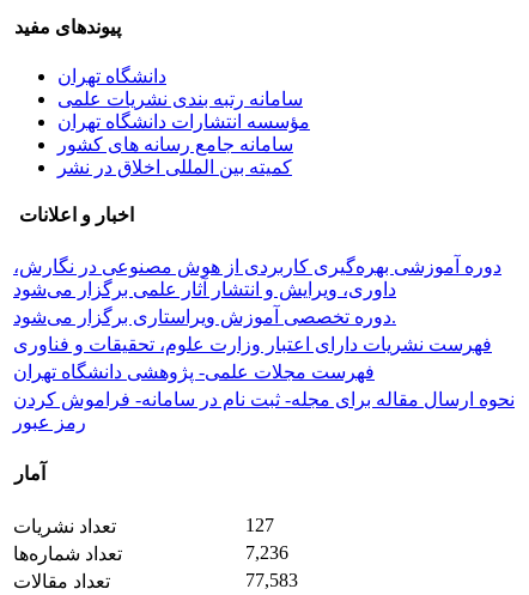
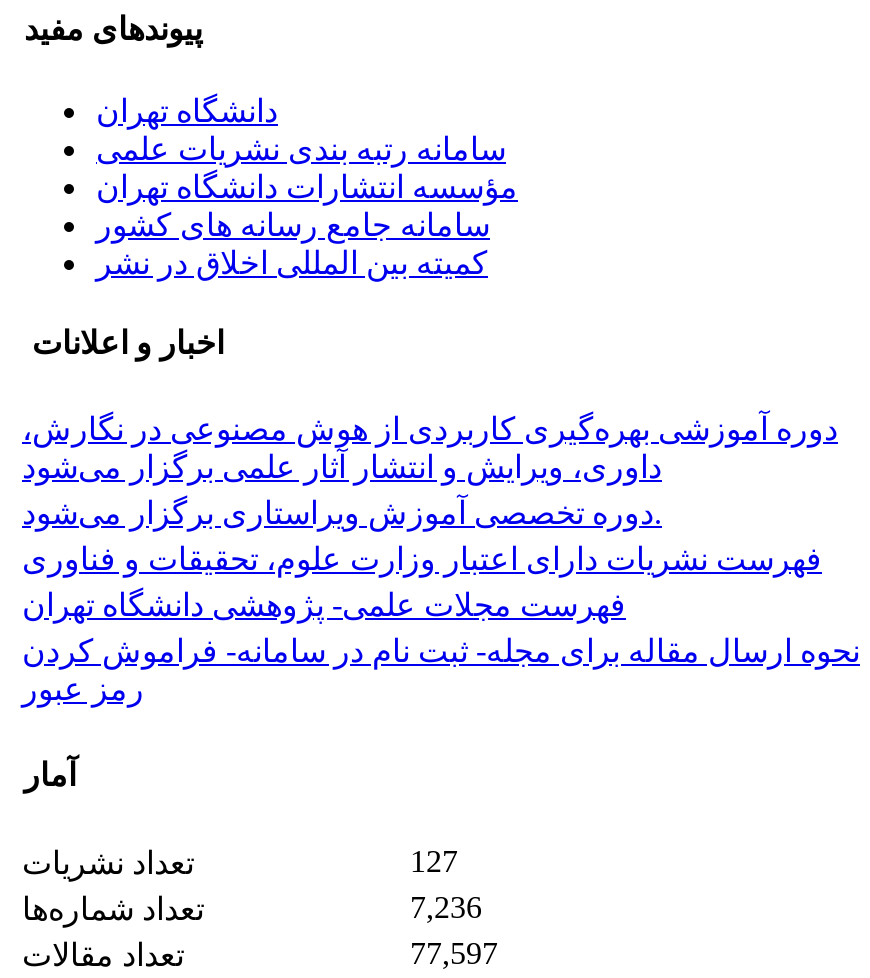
- 77,583
+ 77,597
